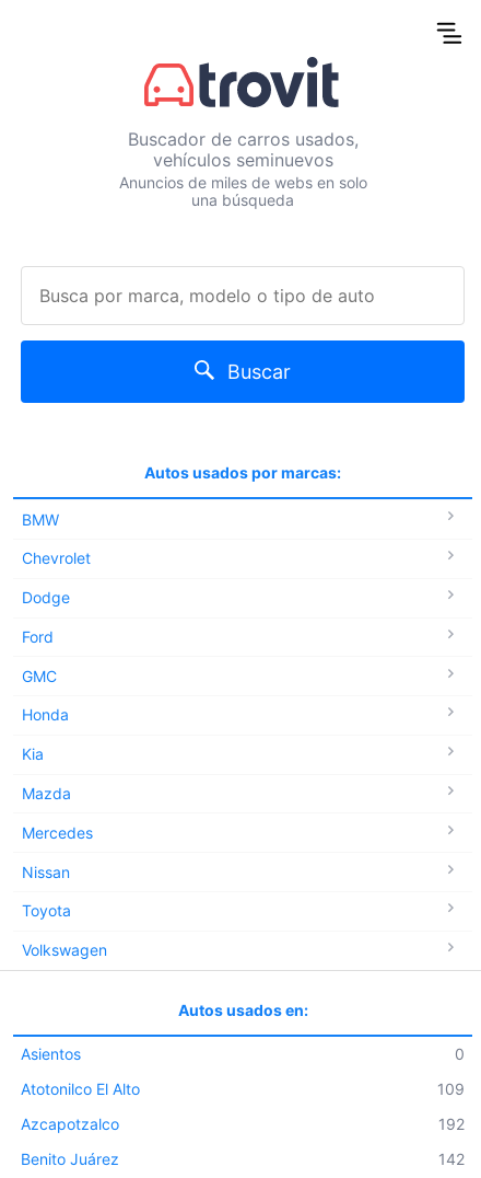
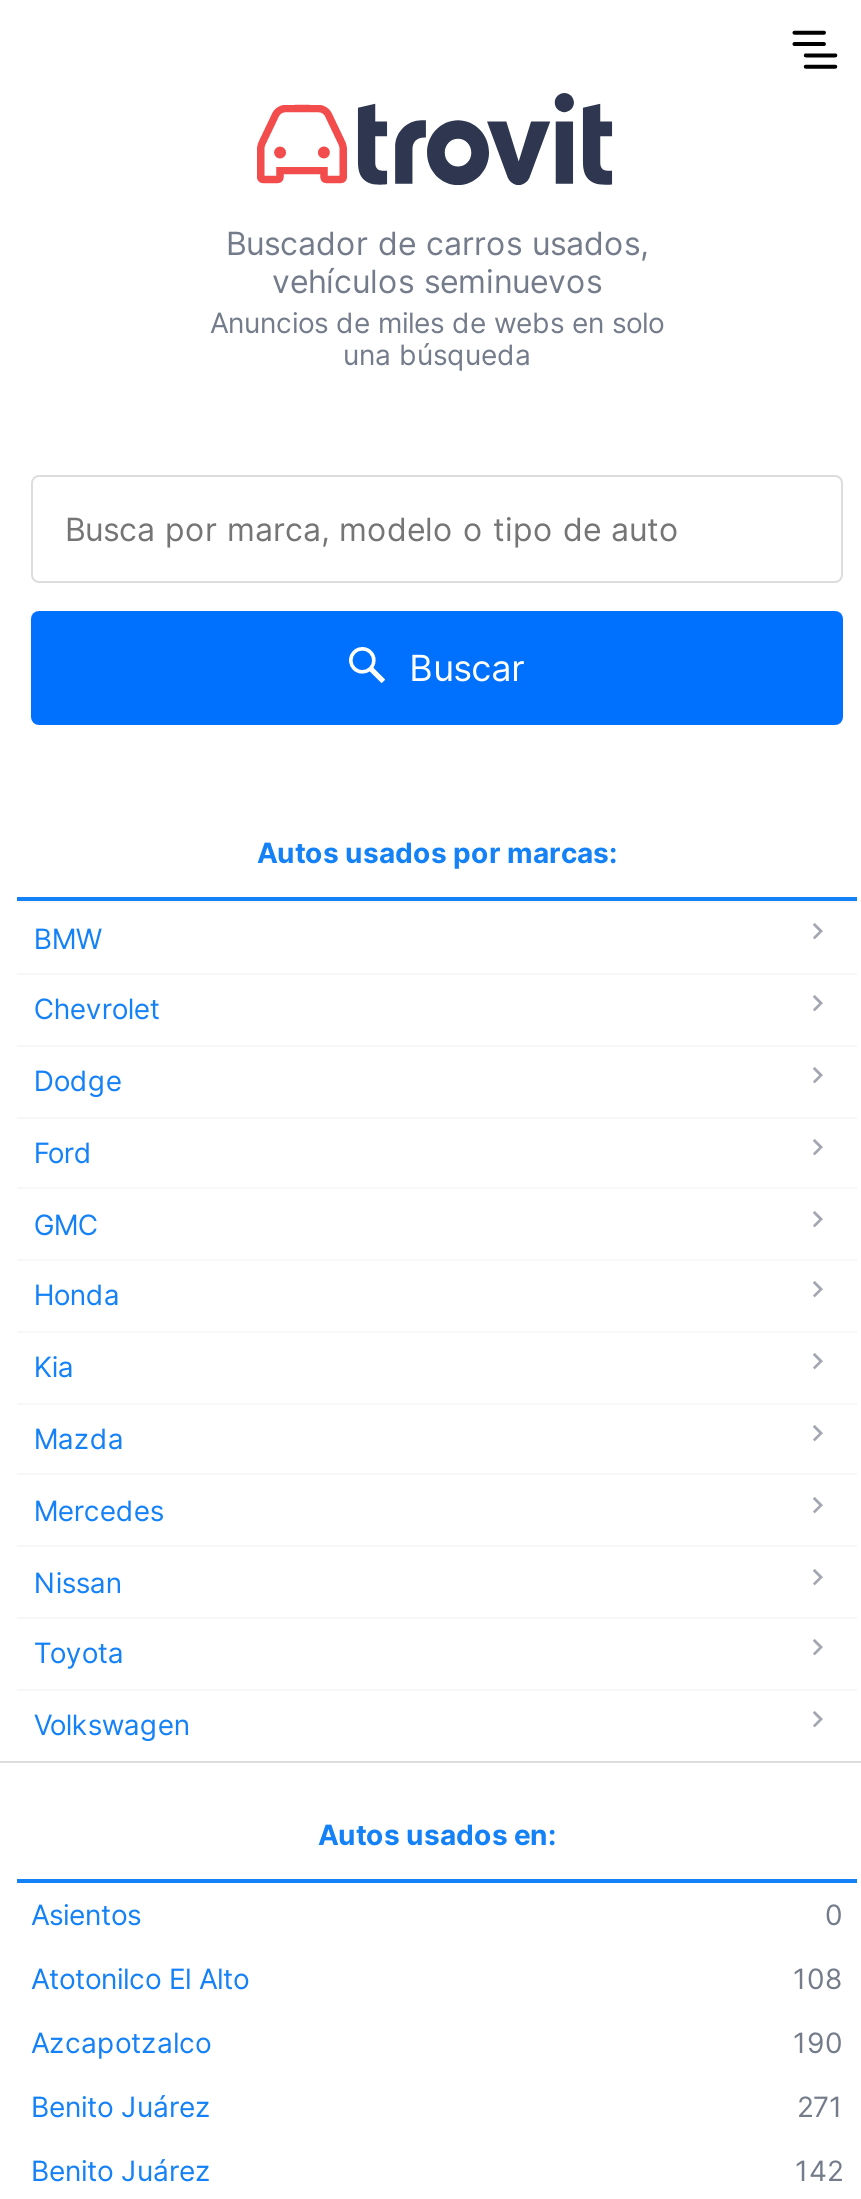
- 109
+ 108

- 192
+ 190
+ Benito Juárez
+ 271
